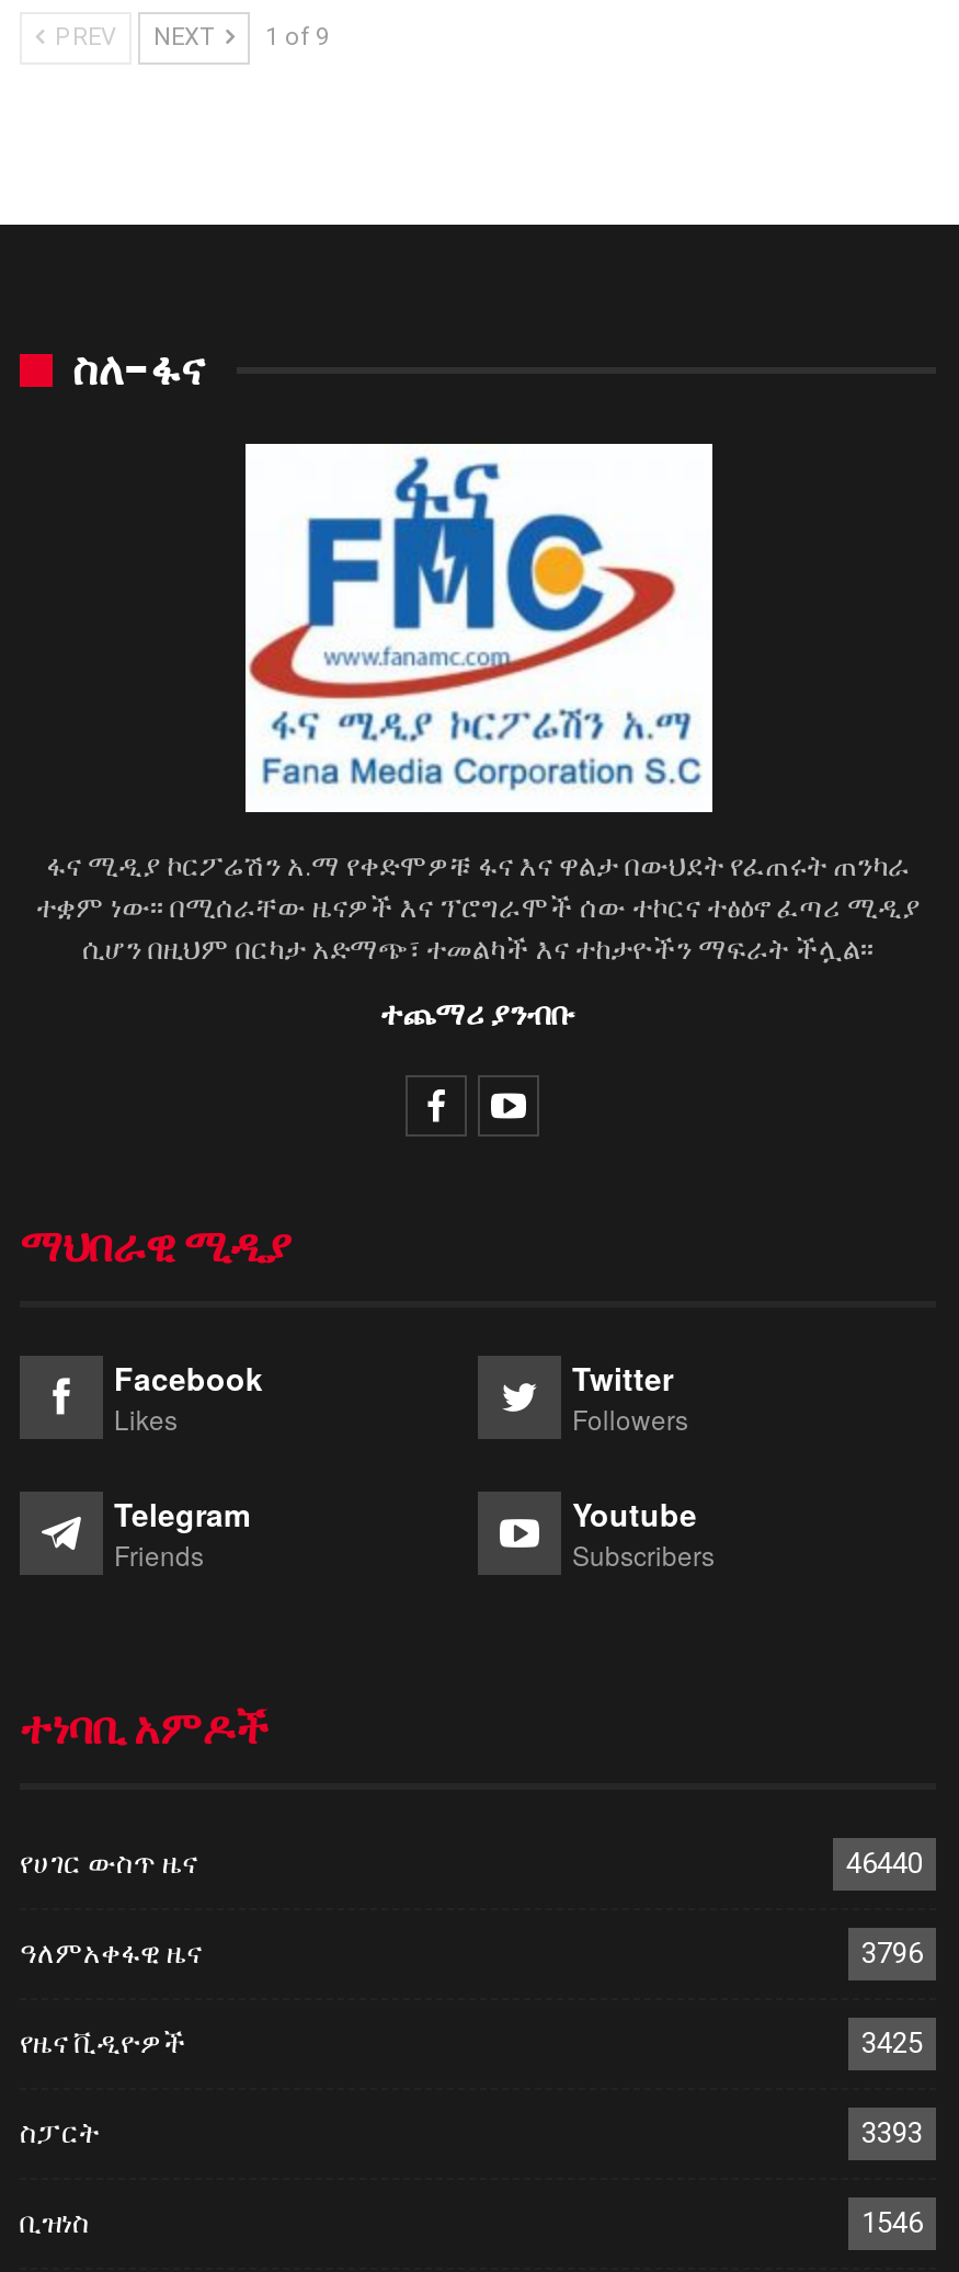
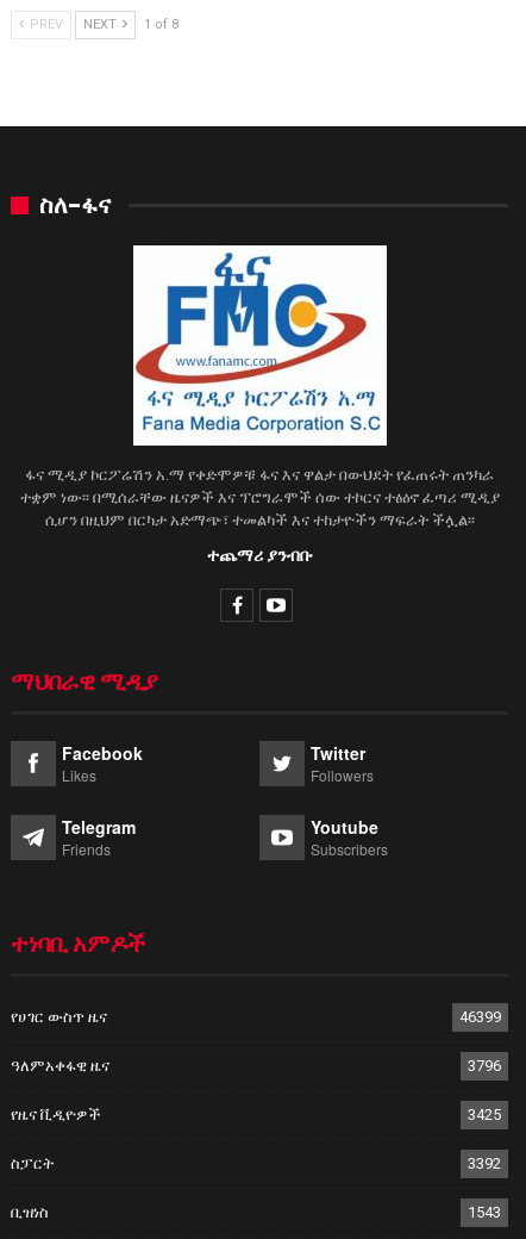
- PREV NEXT 1 of 9
+ PREV NEXT 1 of 8

- 46440
+ 46399

- 3393
+ 3392

- 1546
+ 1543
